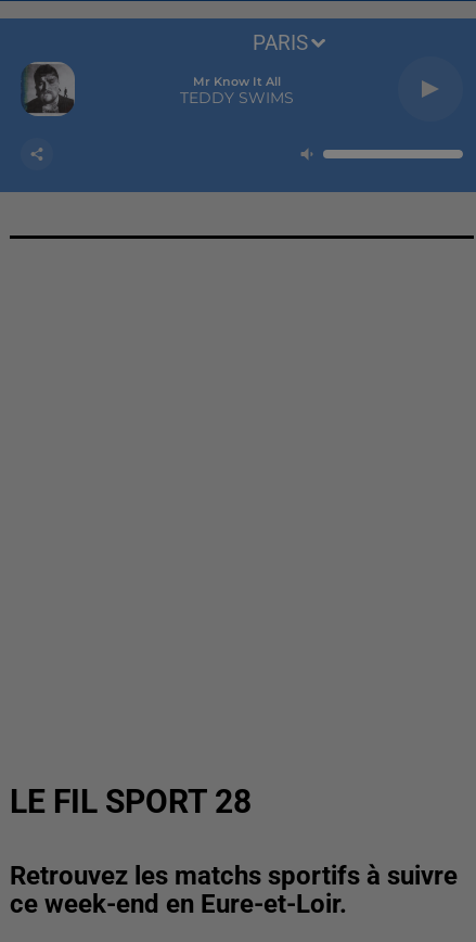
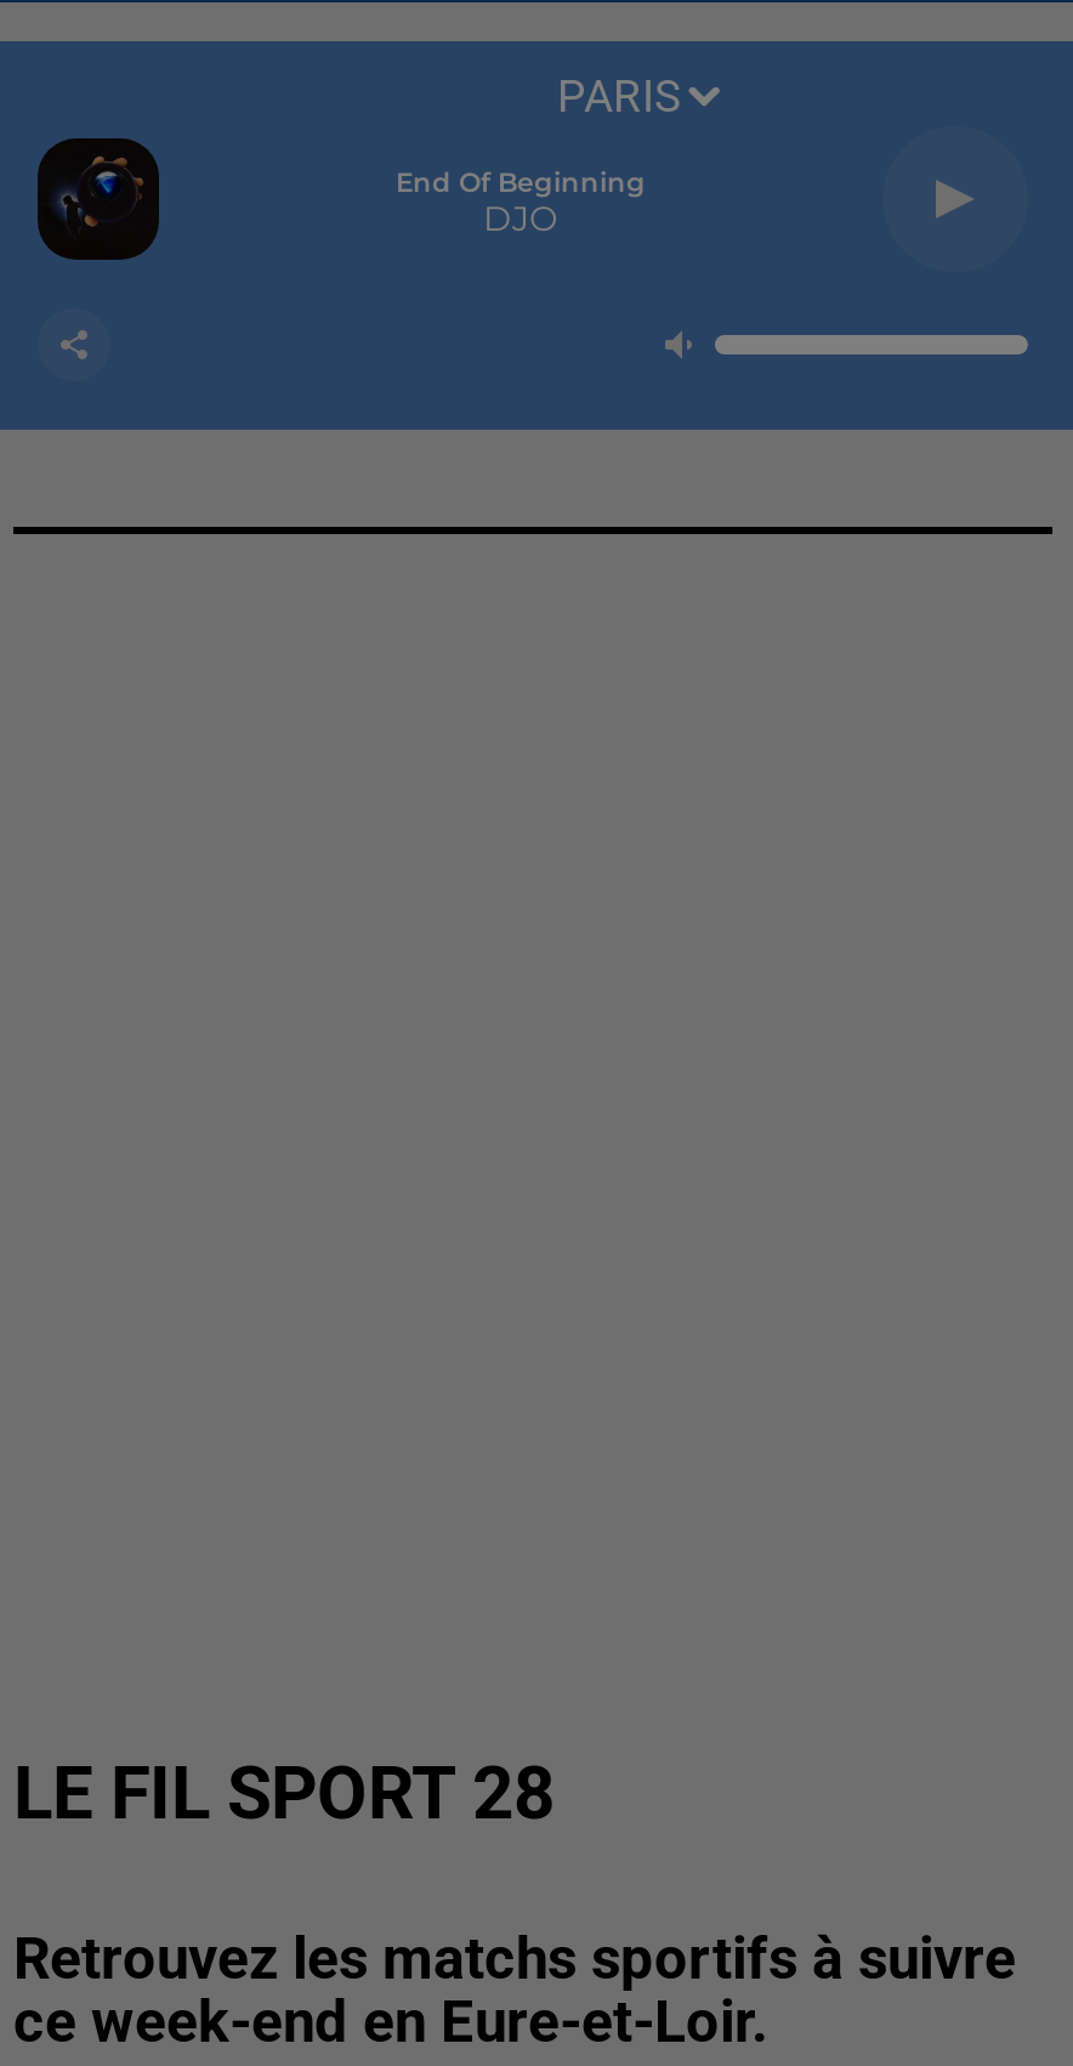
- [image]
+ [image]

- Mr Know It All
- TEDDY SWIMS
+ End Of Beginning
+ DJO
